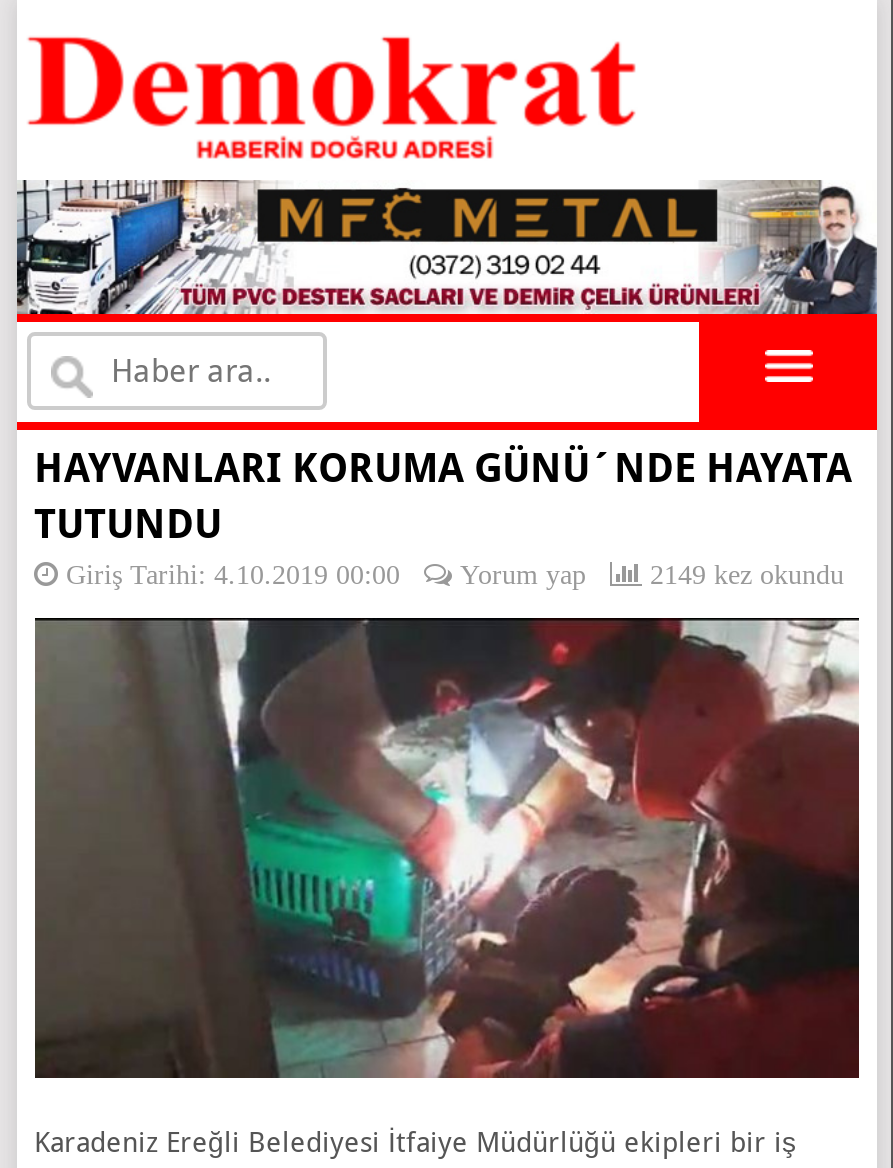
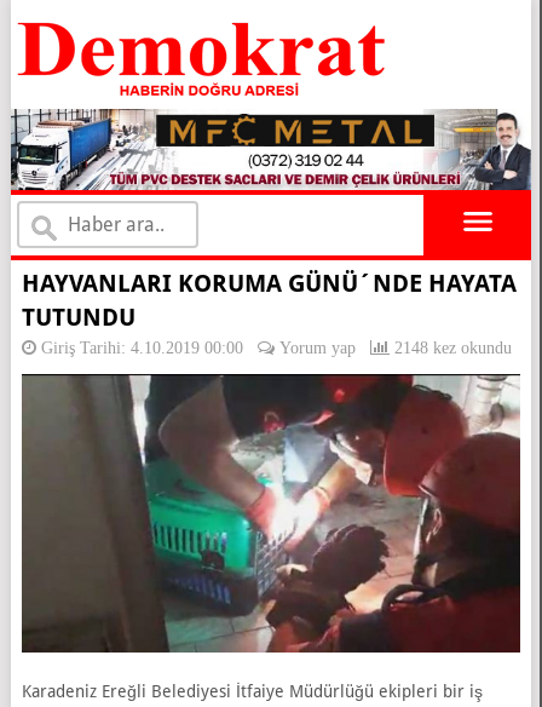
- Yorum yap 2149 kez okundu
+ Yorum yap 2148 kez okundu
